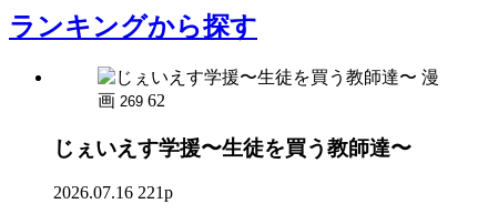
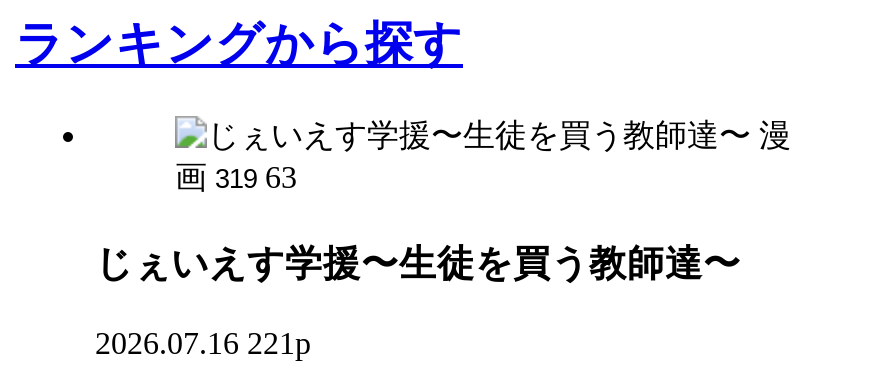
- 画 269 62
+ 画 319 63
